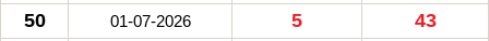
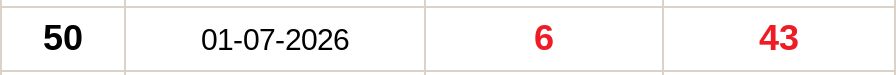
- 5
+ 6
